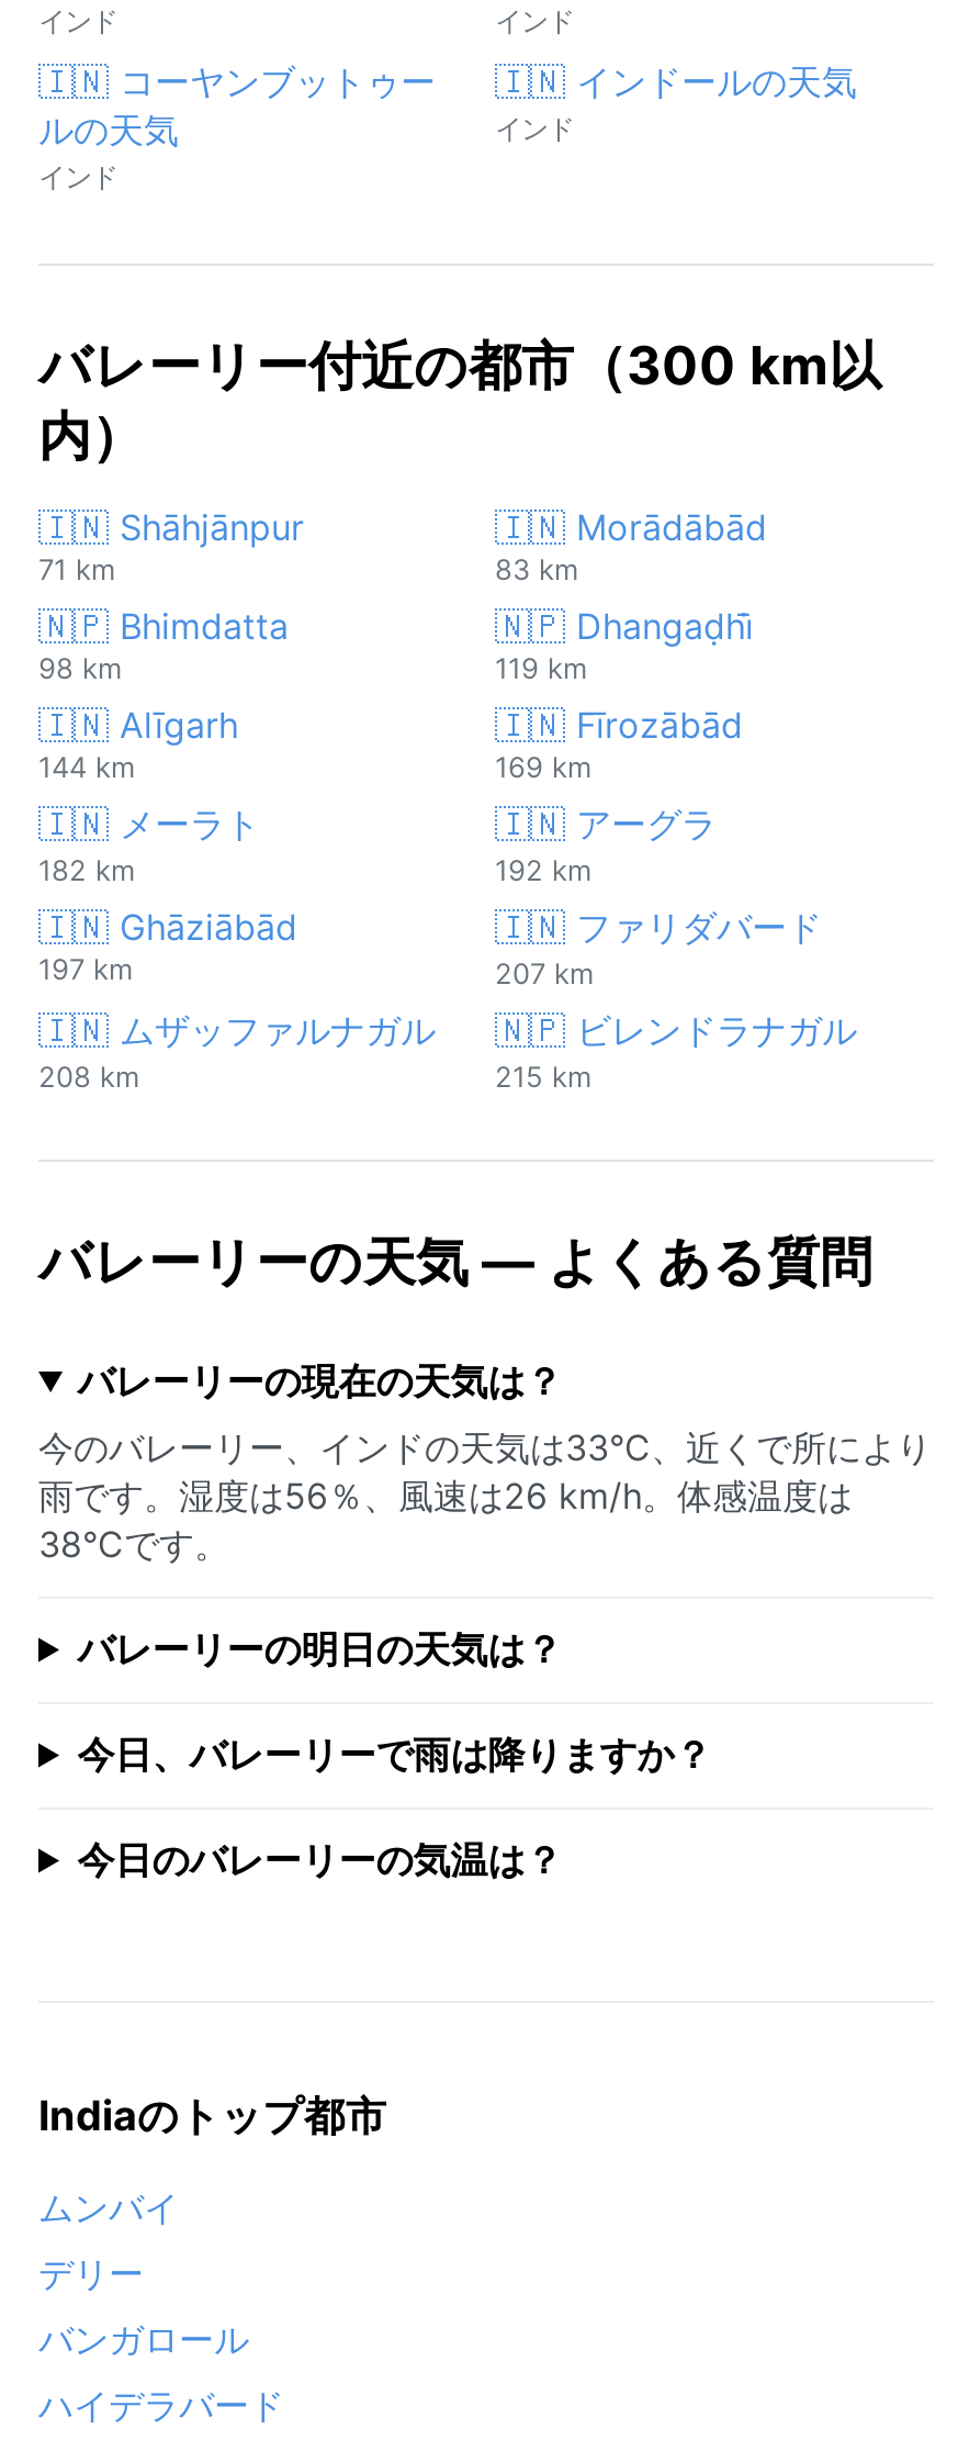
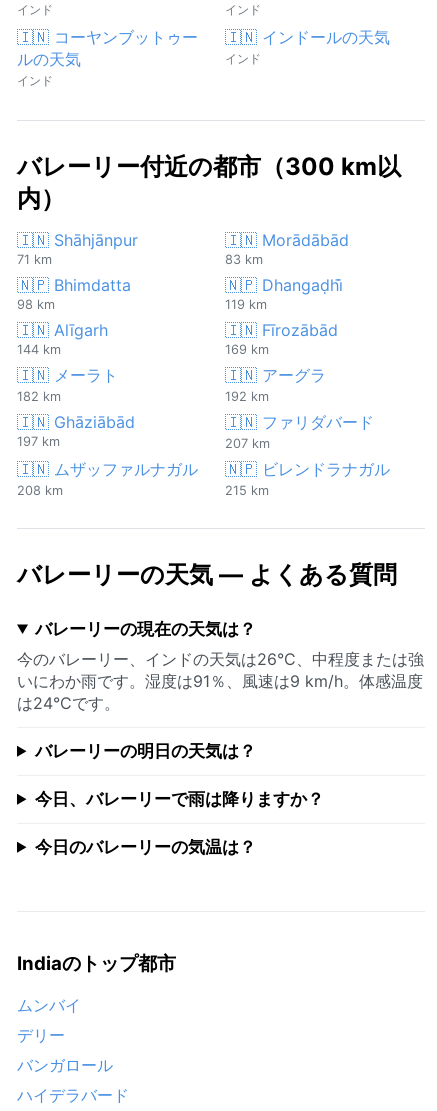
- 今のバレーリー、インドの天気は33°C、近くで所により
- 雨です。湿度は56％、風速は26 km/h。体感温度は
- 38°Cです。
+ 今のバレーリー、インドの天気は26°C、中程度または強
+ いにわか雨です。湿度は91％、風速は9 km/h。体感温度
+ は24°Cです。
